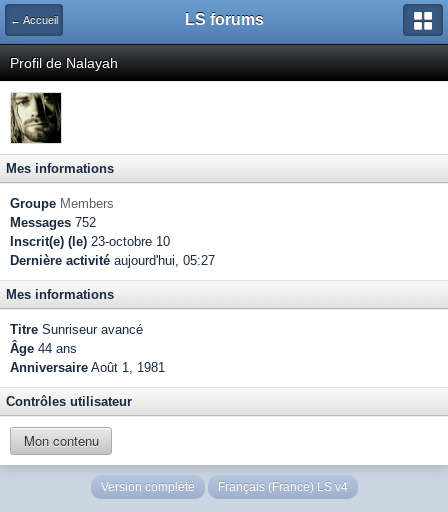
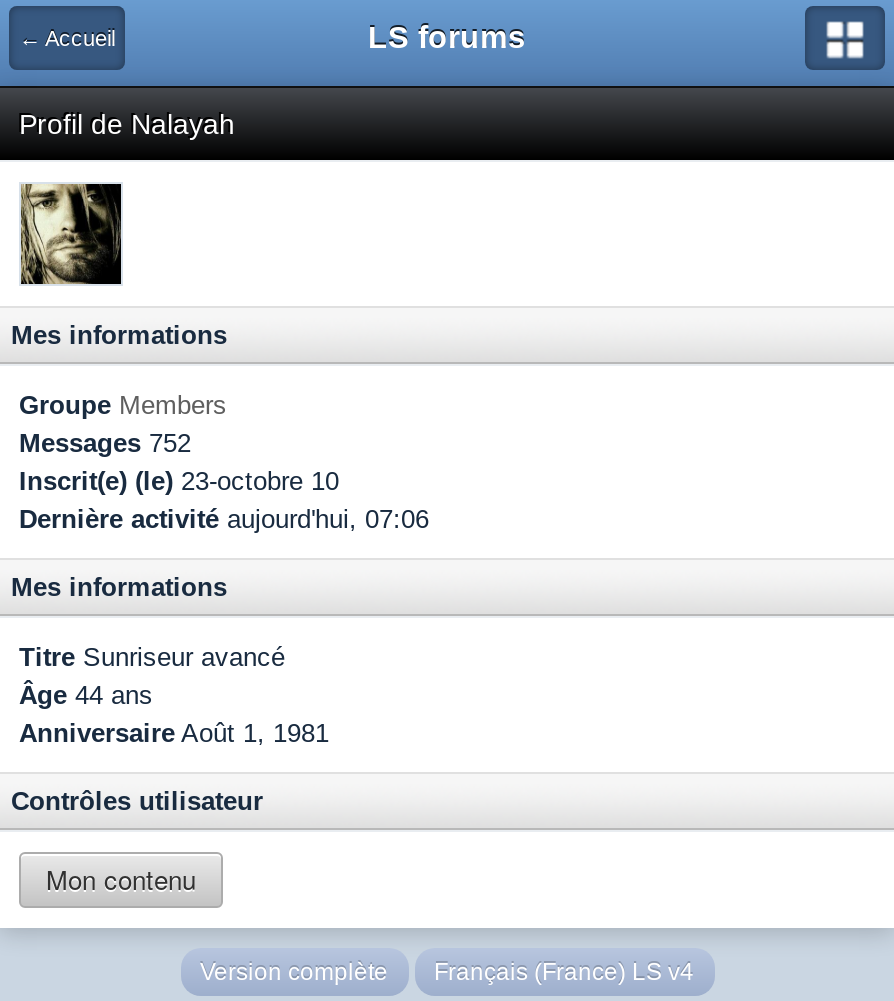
- Dernière activité aujourd'hui, 05:27
+ Dernière activité aujourd'hui, 07:06
